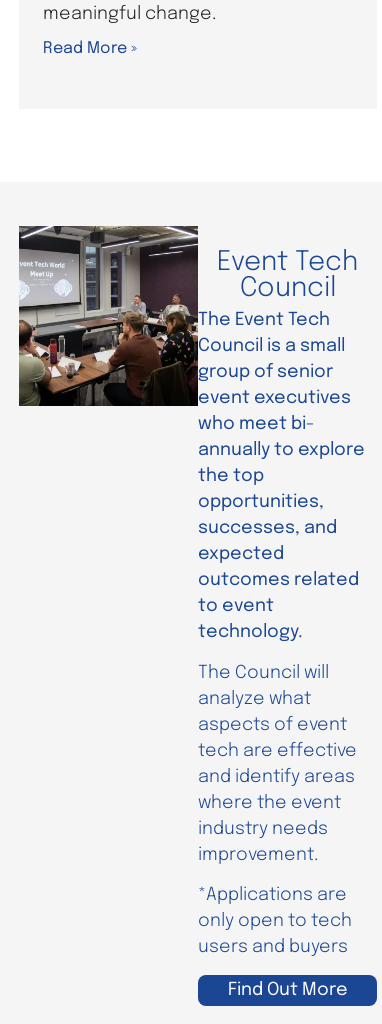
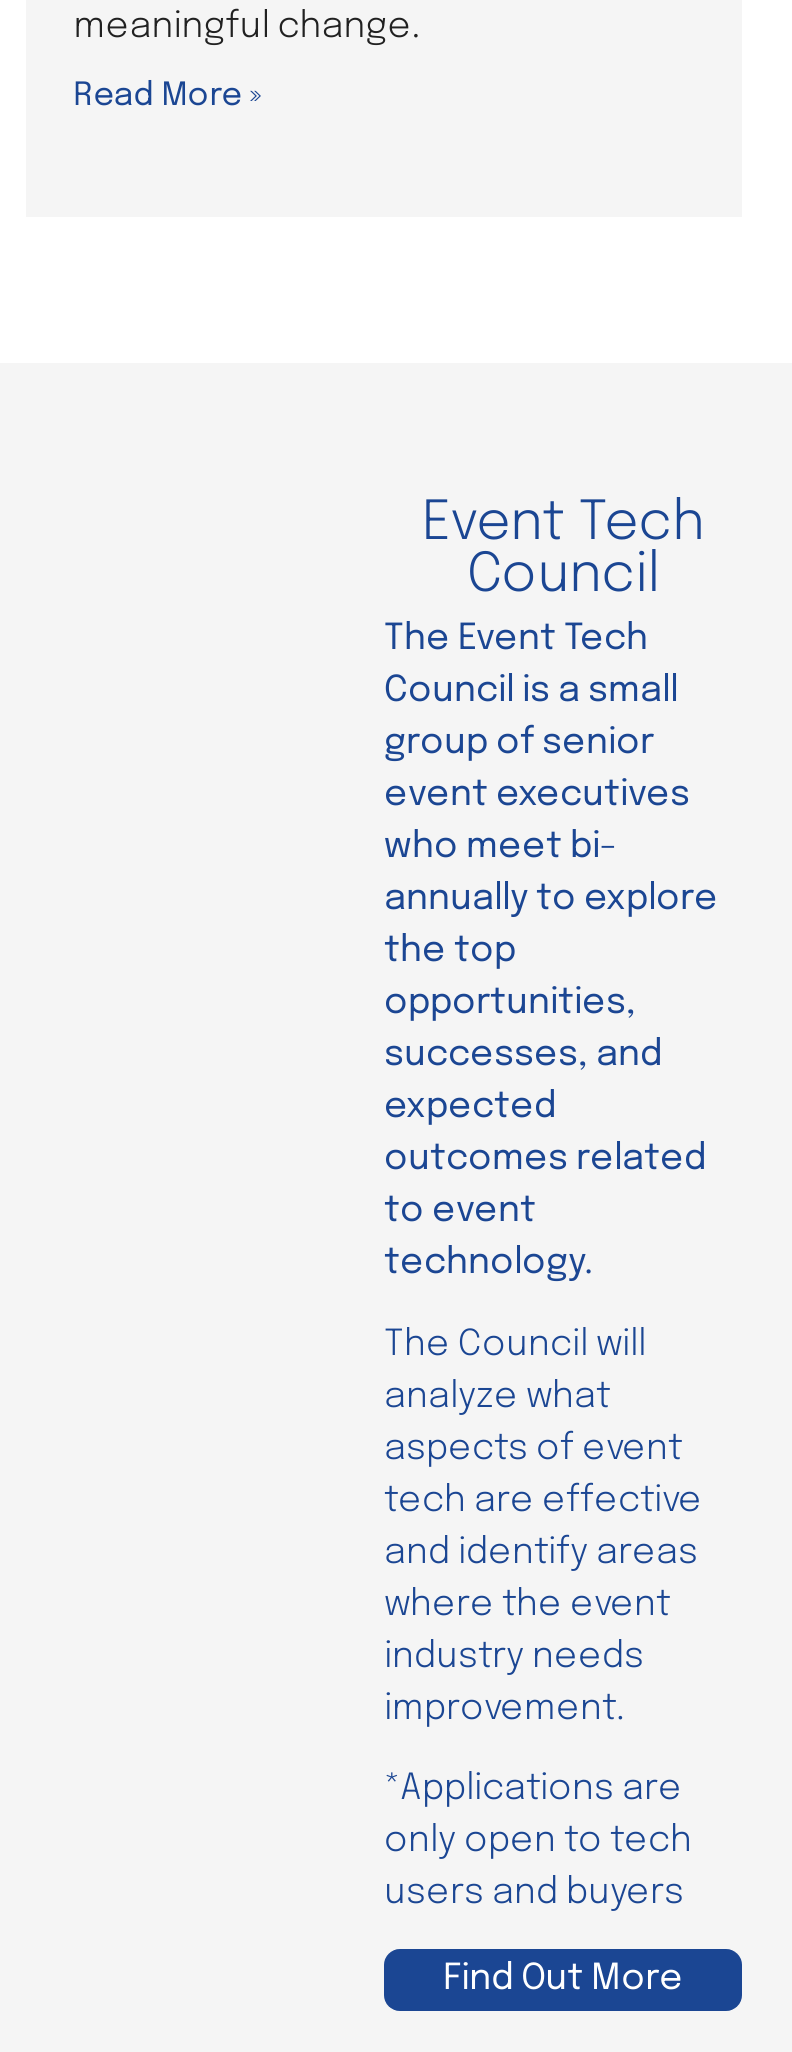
- [image]
